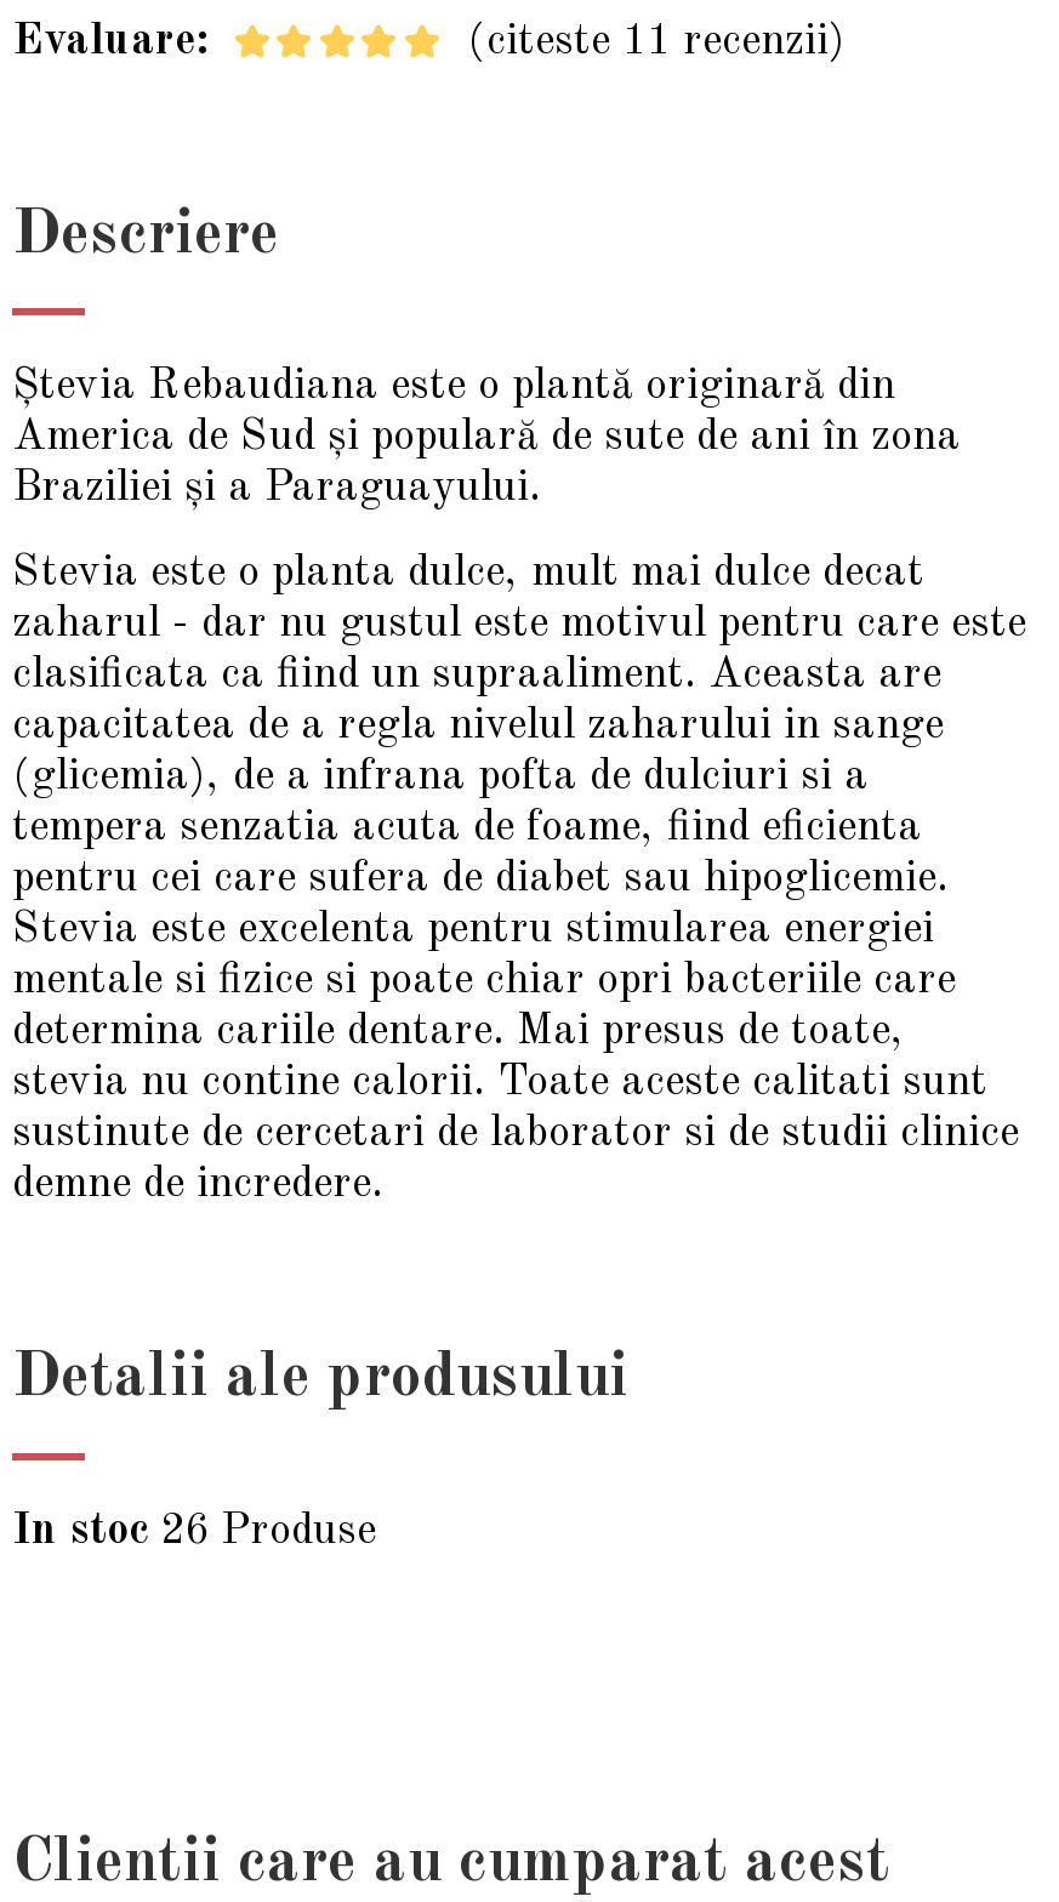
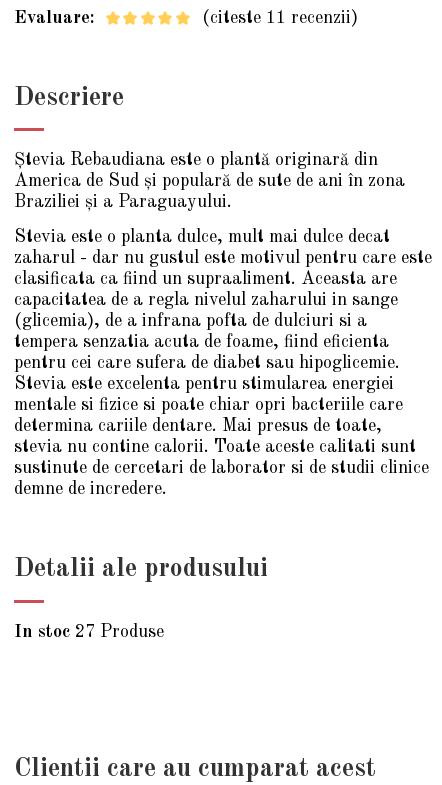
- In stoc 26 Produse
+ In stoc 27 Produse
